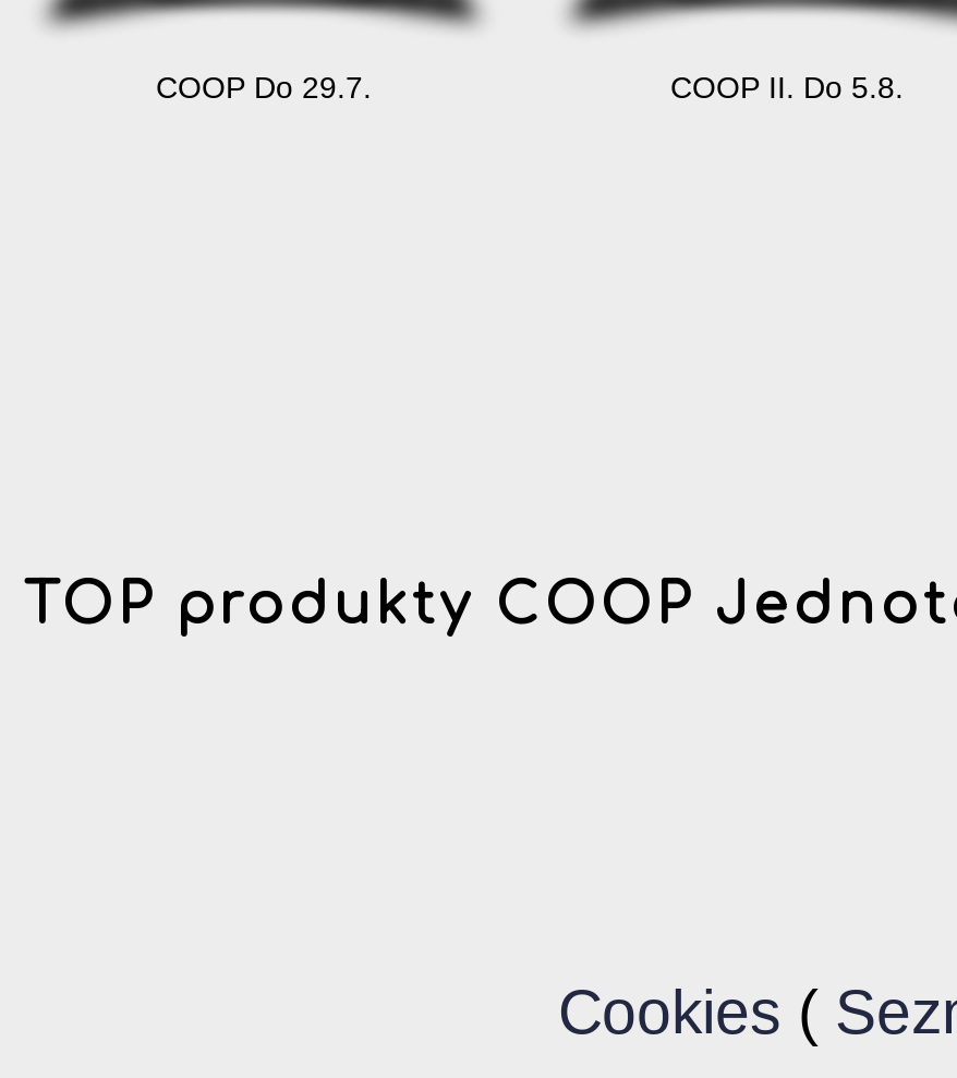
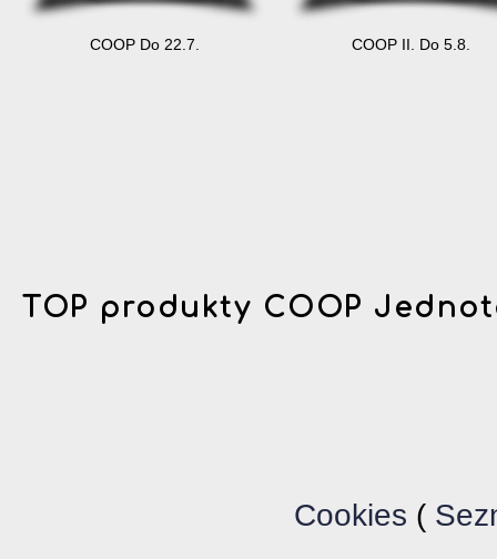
- COOP Do 29.7.
+ COOP Do 22.7.
